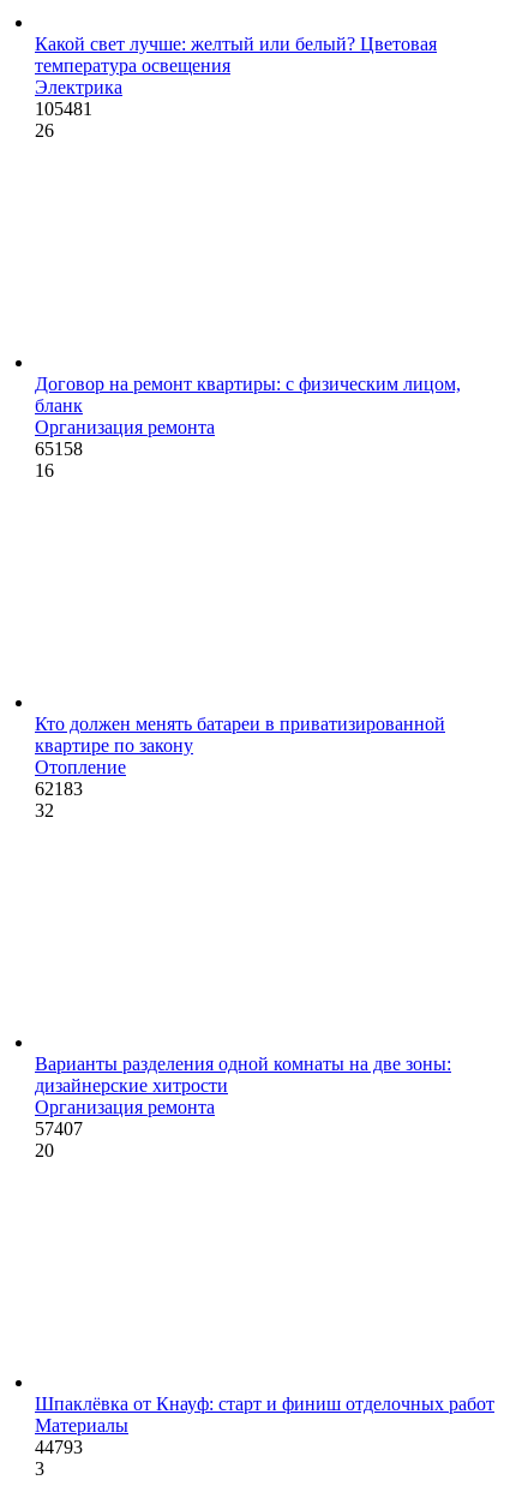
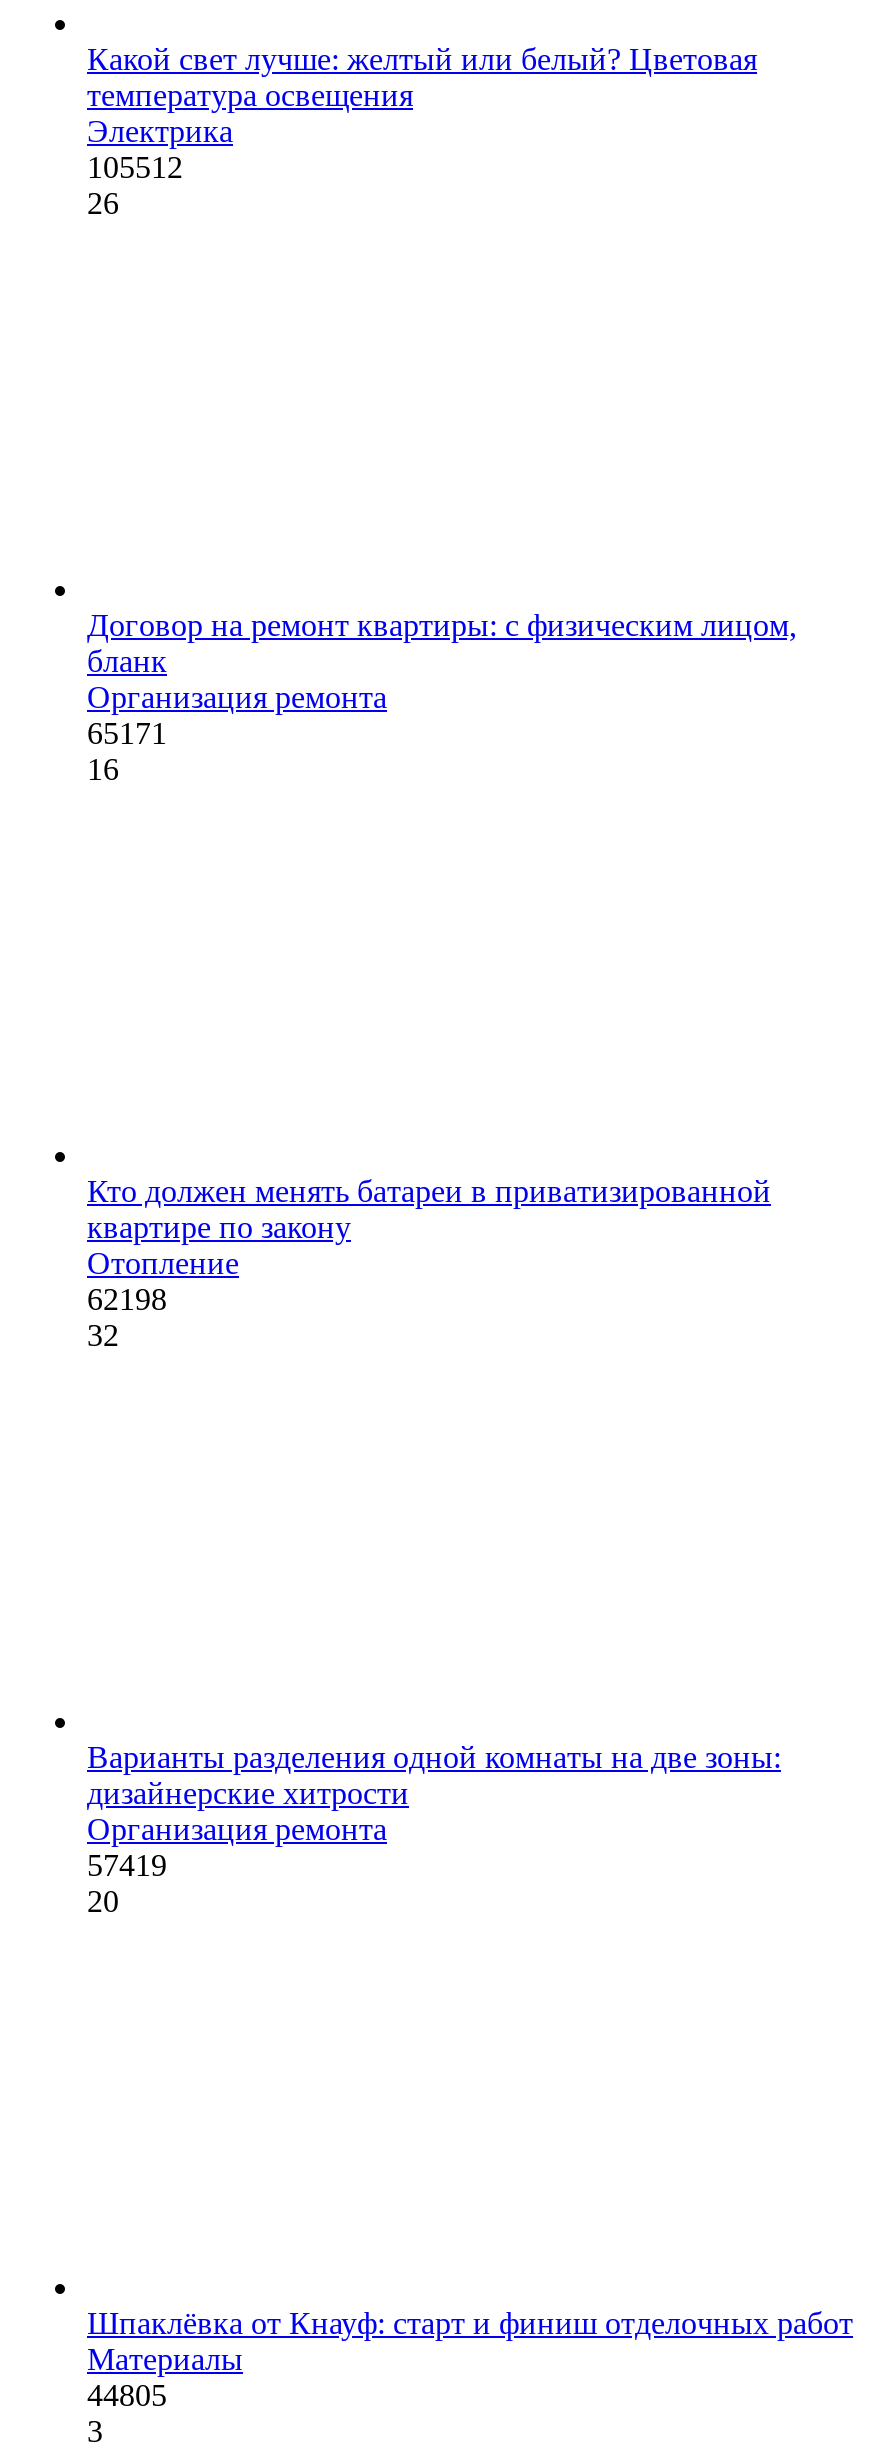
- 105481
+ 105512

- 65158
+ 65171

- 62183
+ 62198

- 57407
+ 57419

- 44793
+ 44805
